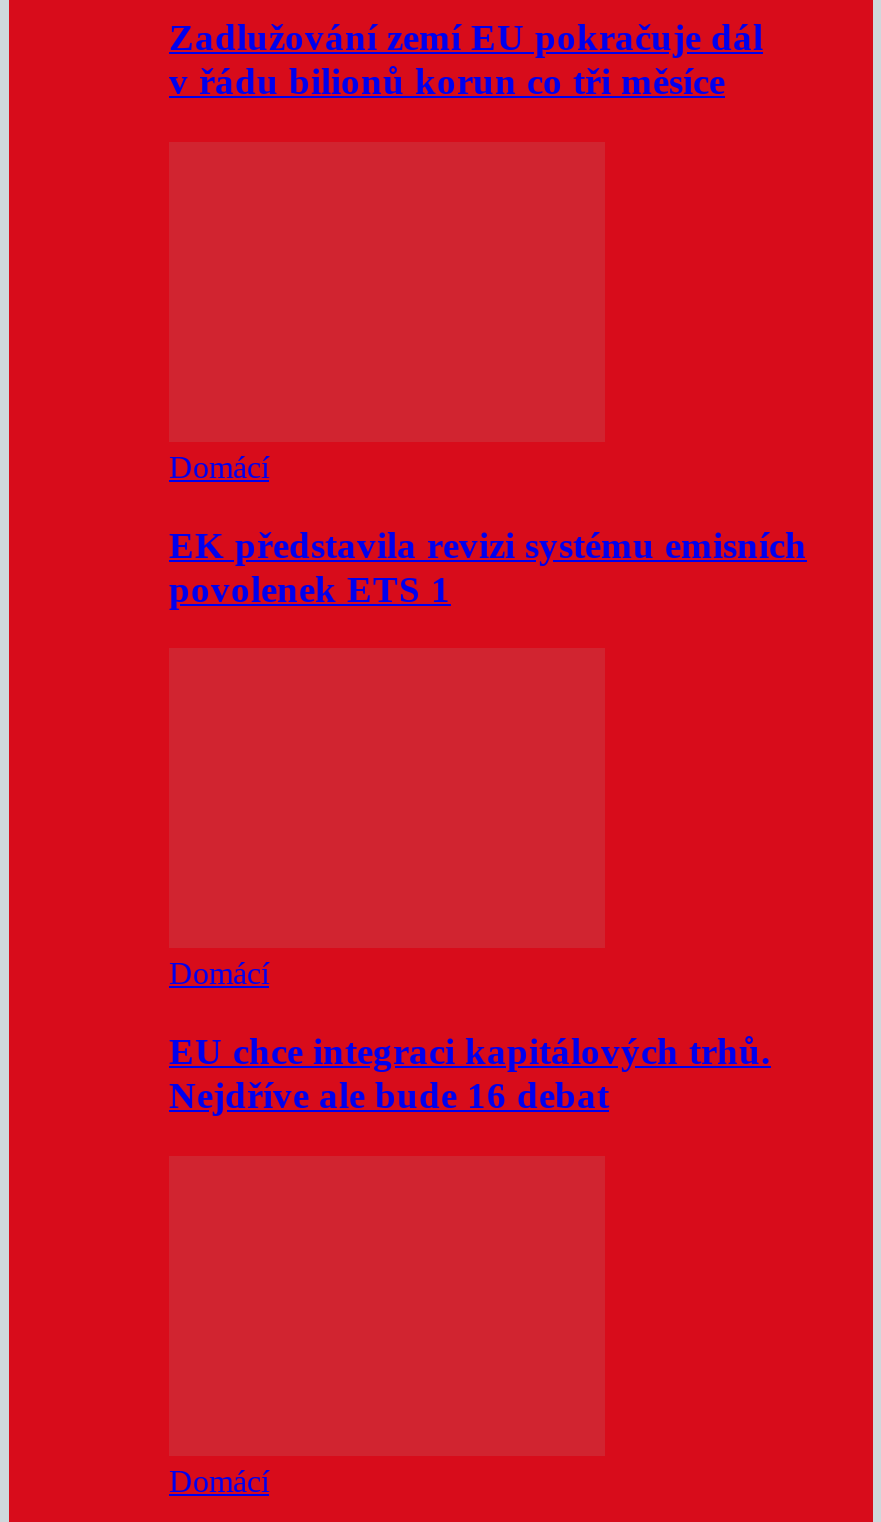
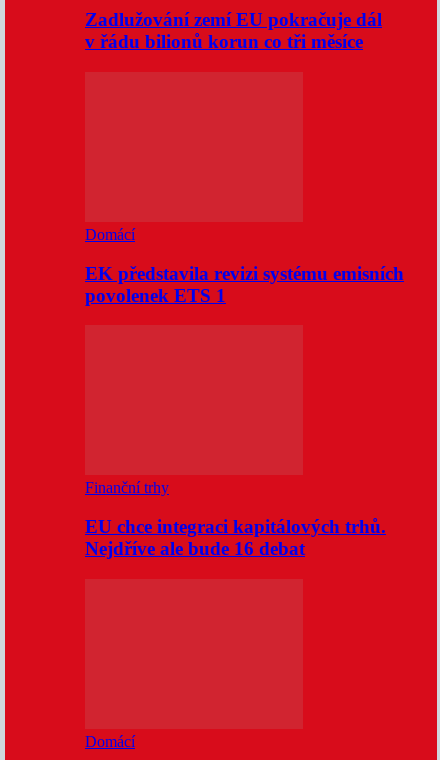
- Domácí
+ Finanční trhy
